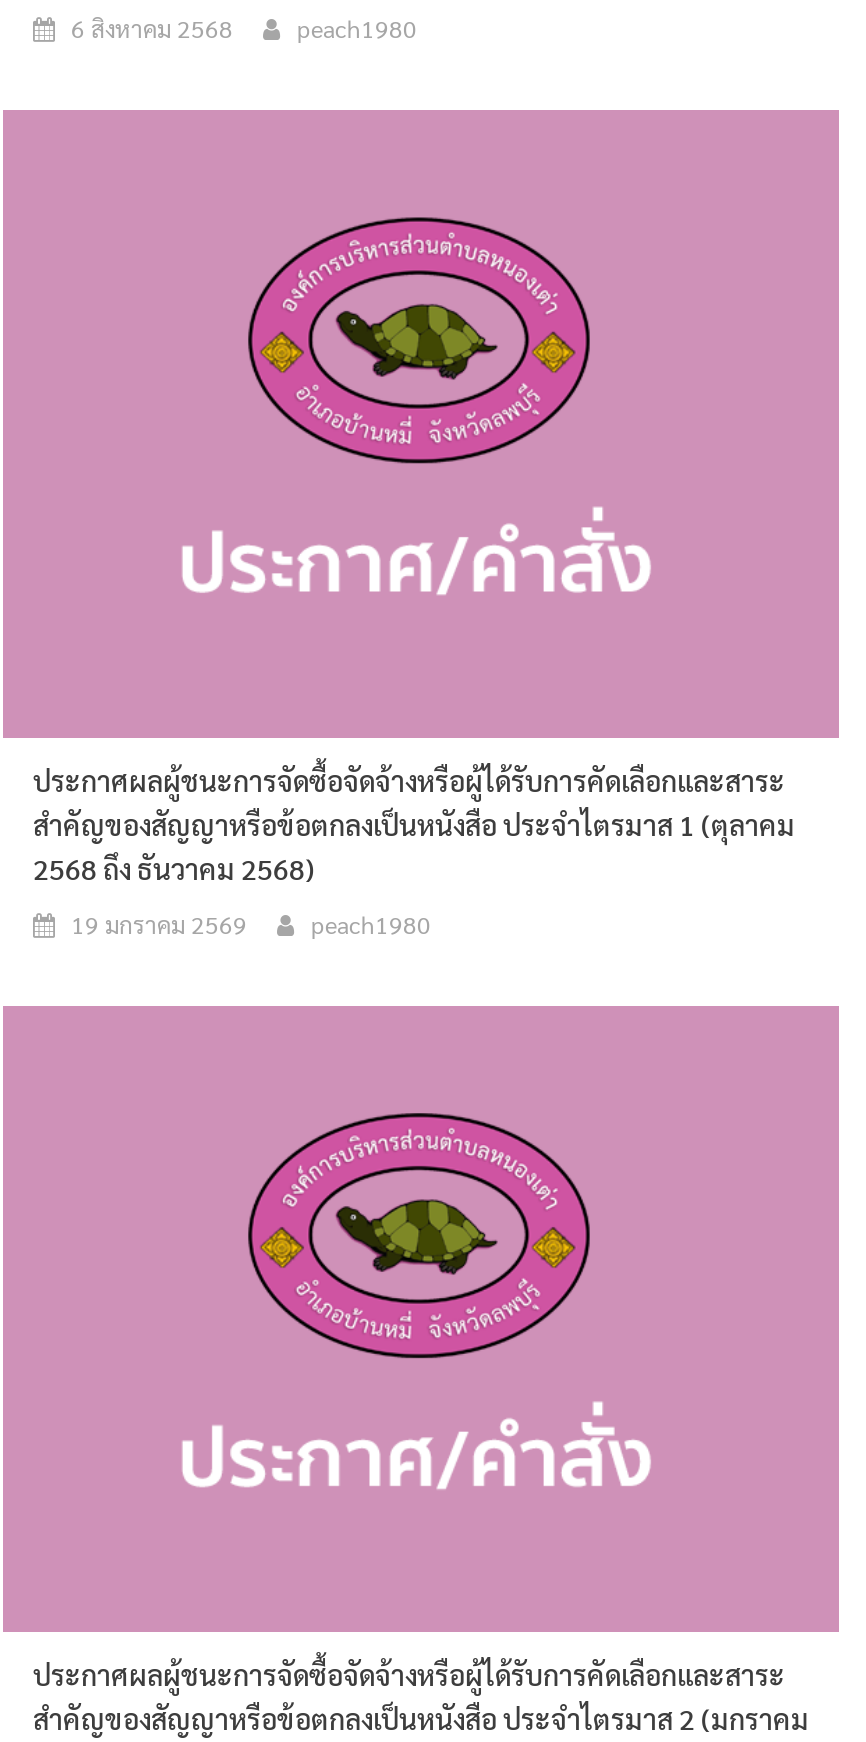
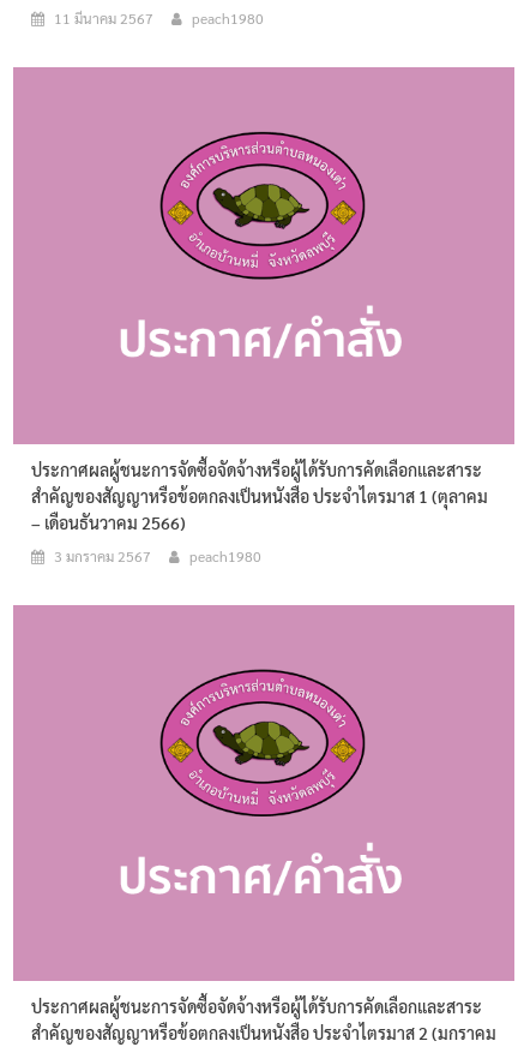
- 6 สิงหาคม 2568
+ 11 มีนาคม 2567

- 2568 ถึง ธันวาคม 2568)
+ – เดือนธันวาคม 2566)

- 19 มกราคม 2569
+ 3 มกราคม 2567
